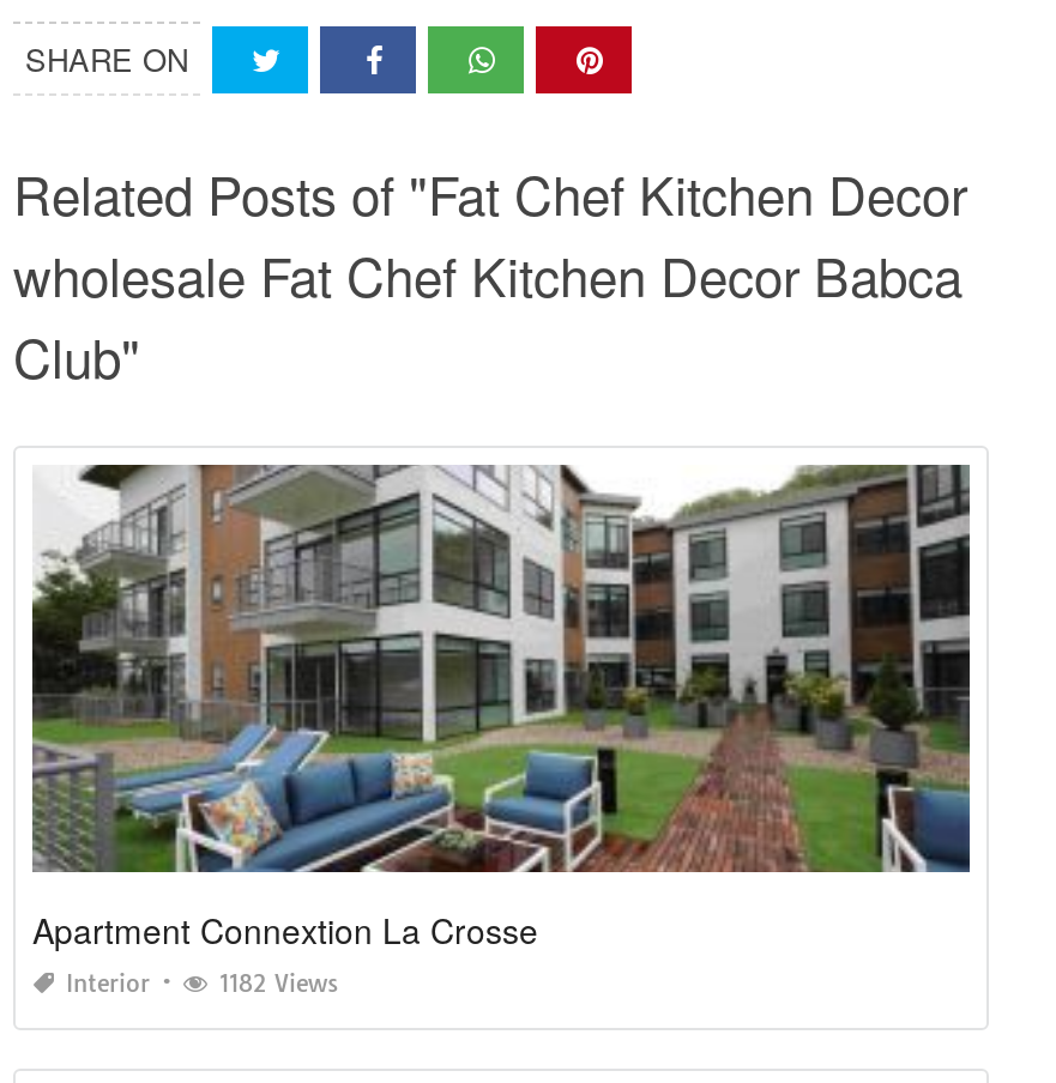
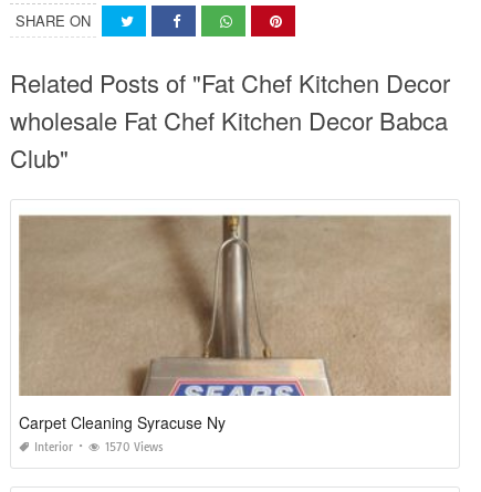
- [image]
- Apartment Connextion La Crosse
+ [image]
+ Carpet Cleaning Syracuse Ny

- 1182 Views
+ 1570 Views
